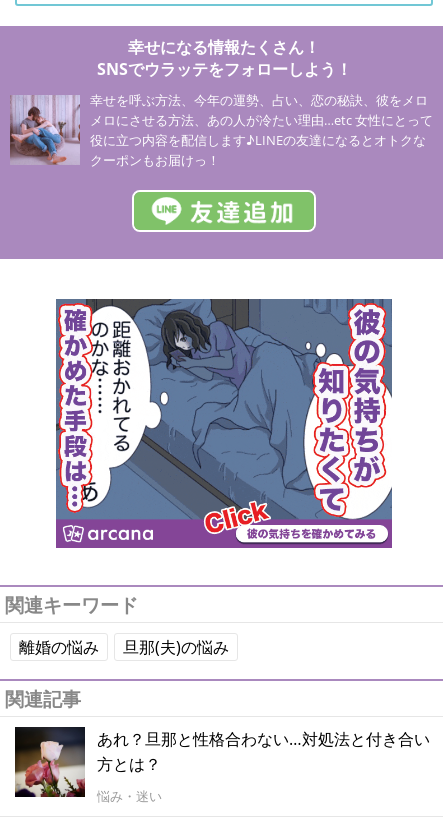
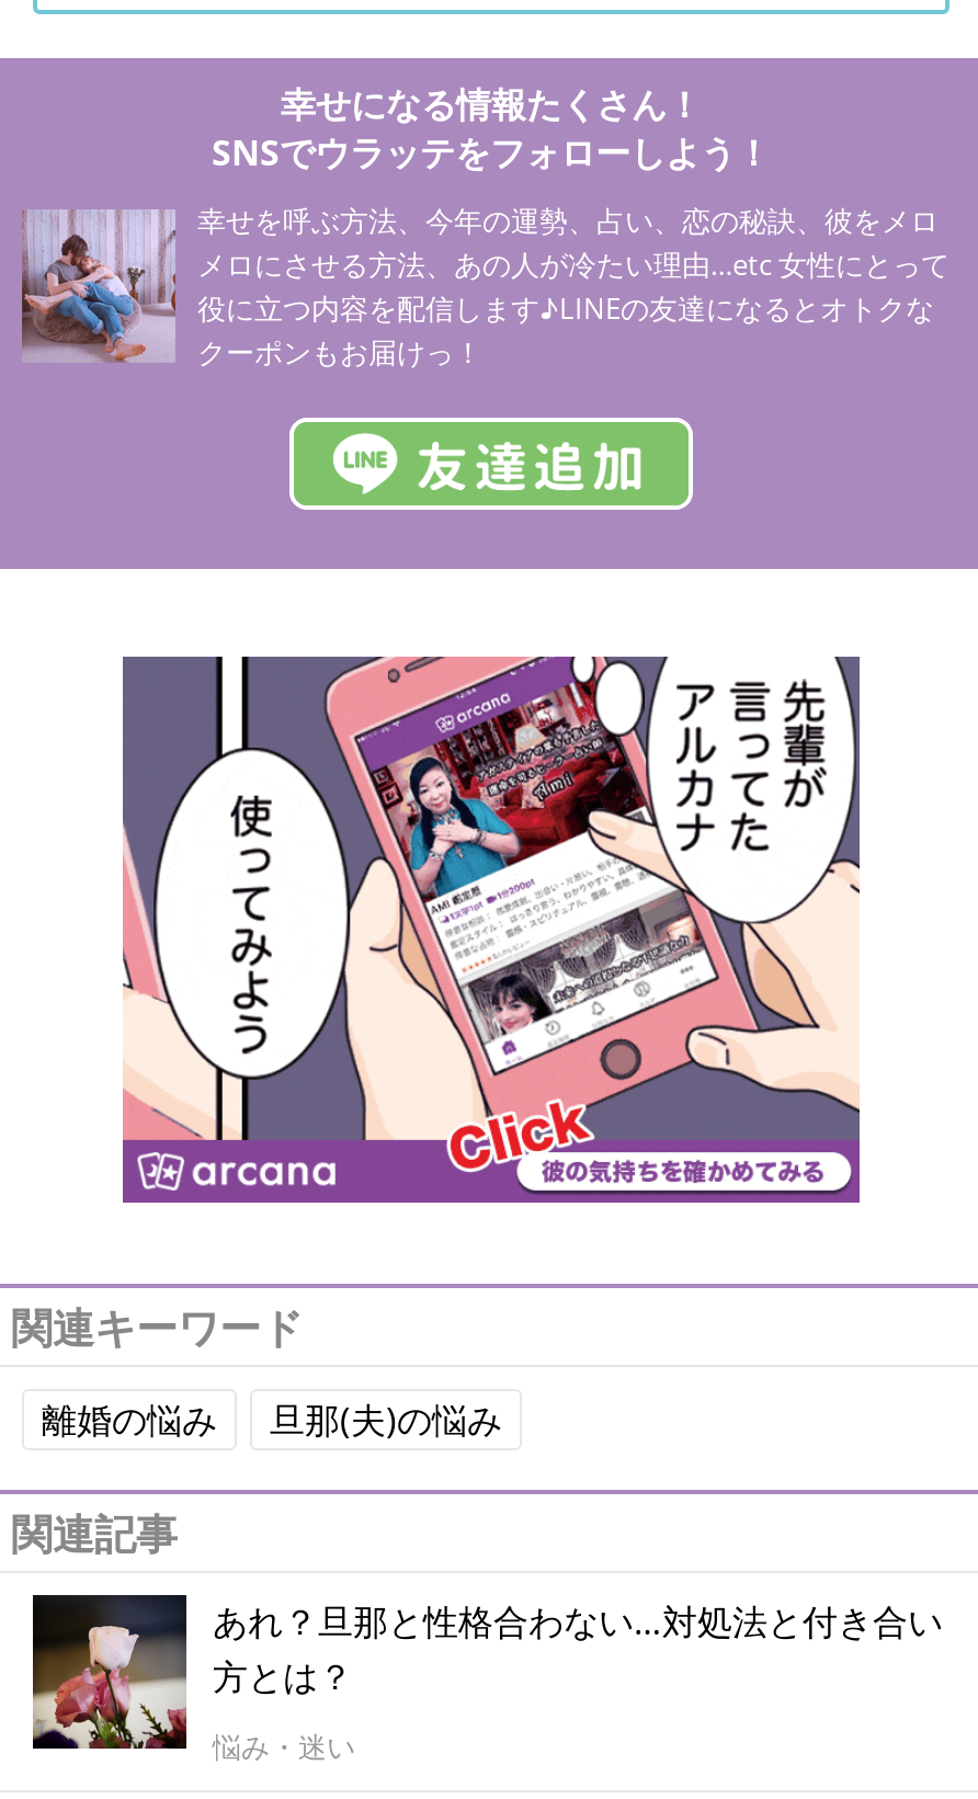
- [image]
+ [image]
